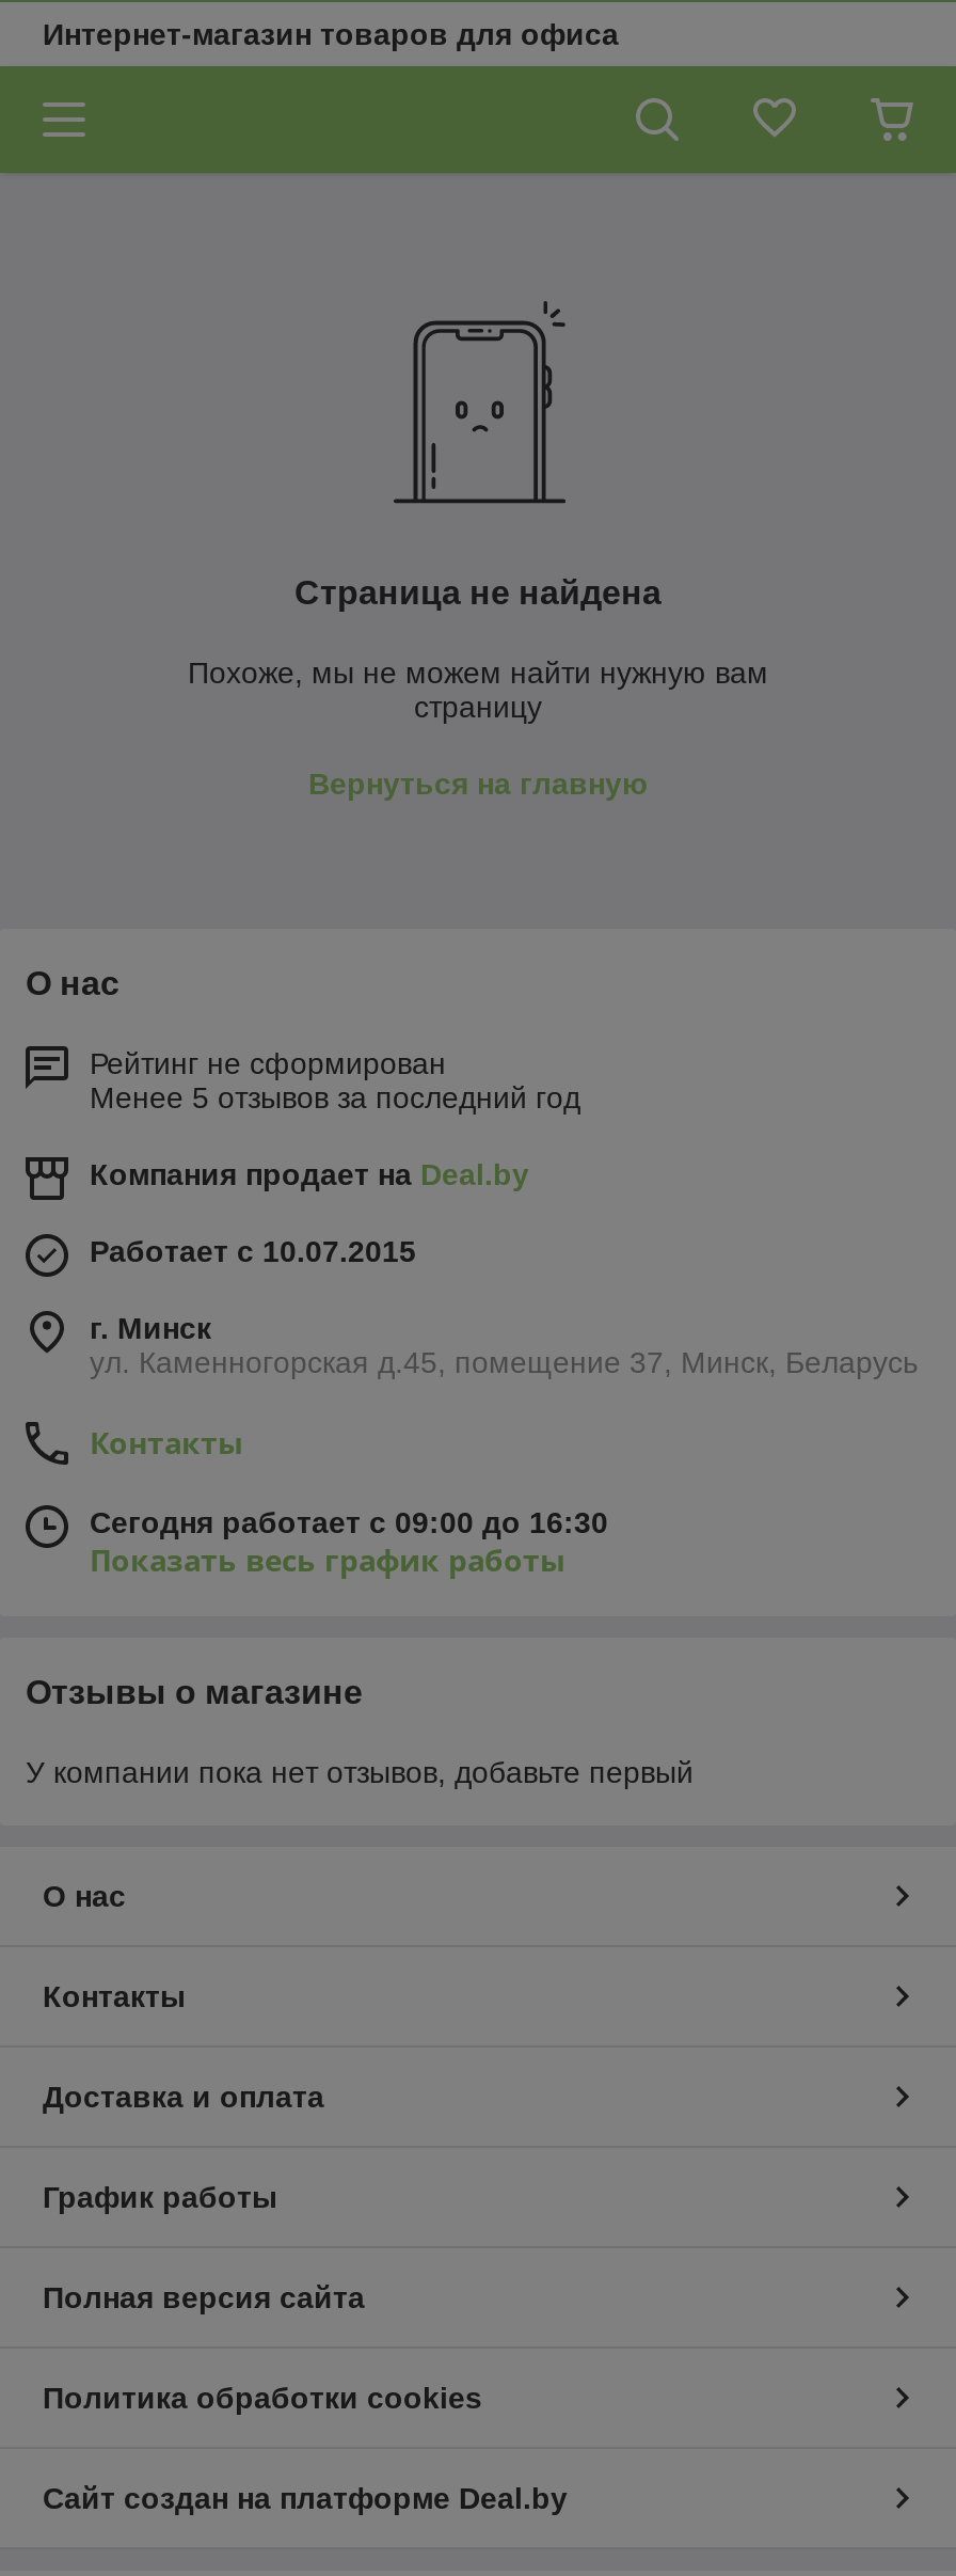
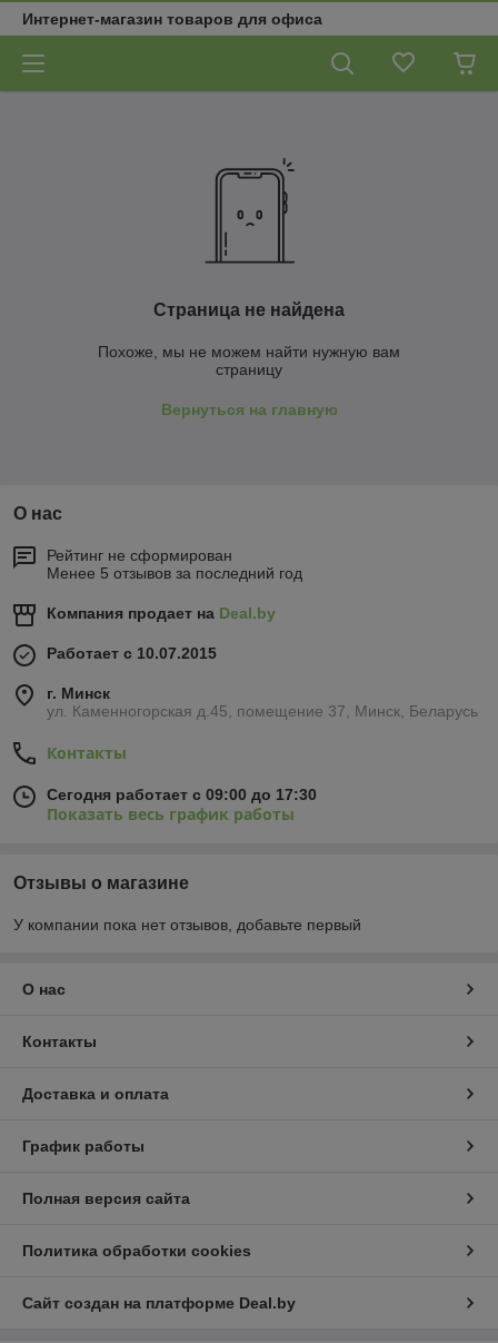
- Сегодня работает с 09:00 до 16:30
+ Сегодня работает с 09:00 до 17:30
